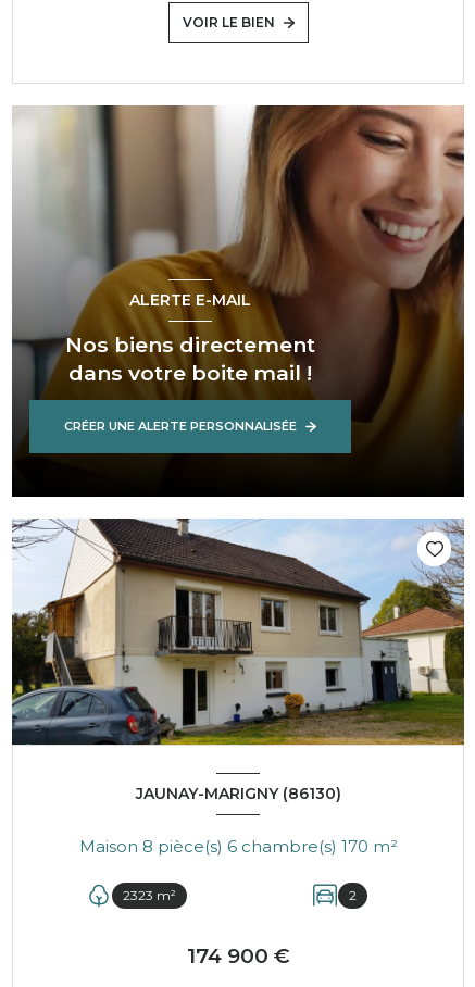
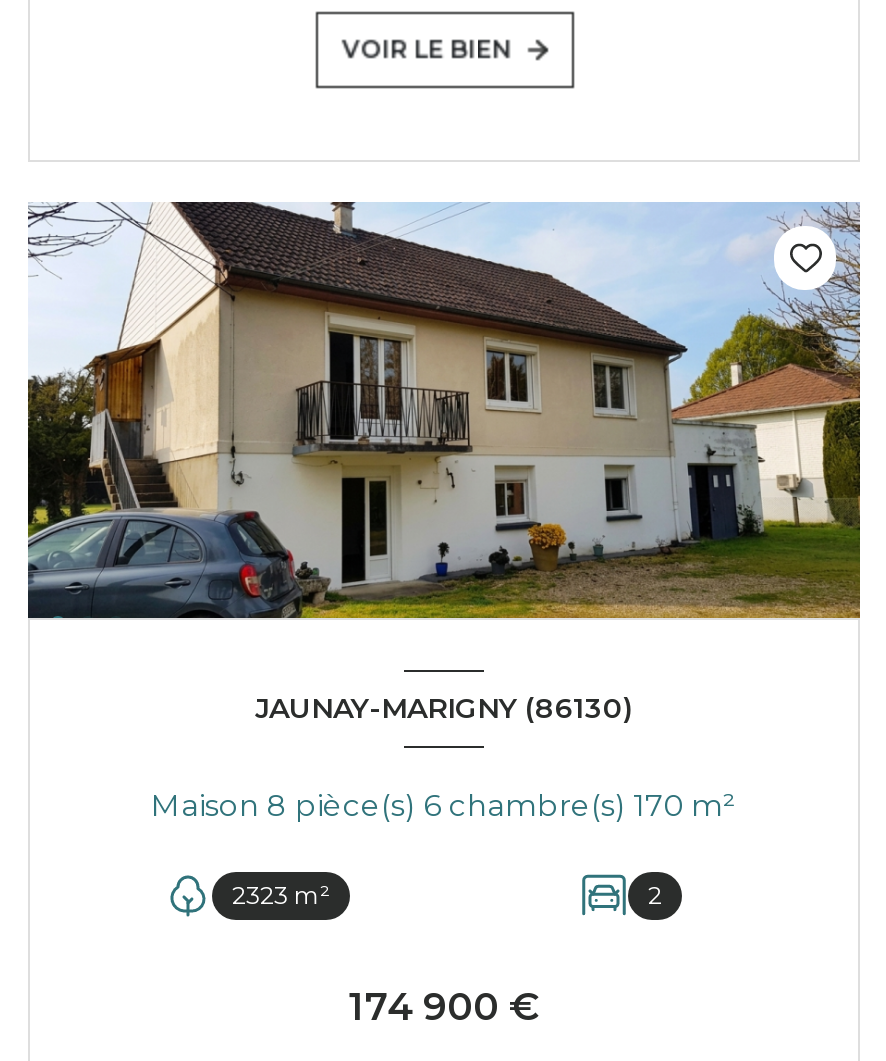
- [image]
- ALERTE E-MAIL
- Nos biens directement
- dans votre boite mail !
- CRÉER UNE ALERTE PERSONNALISÉE
